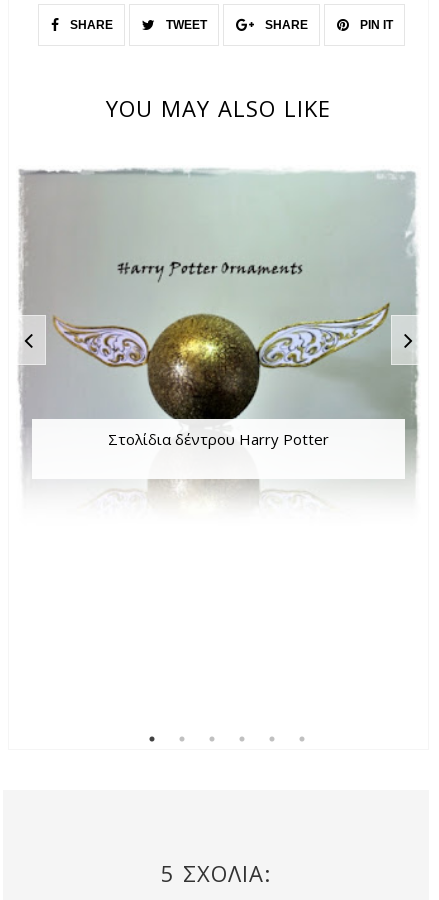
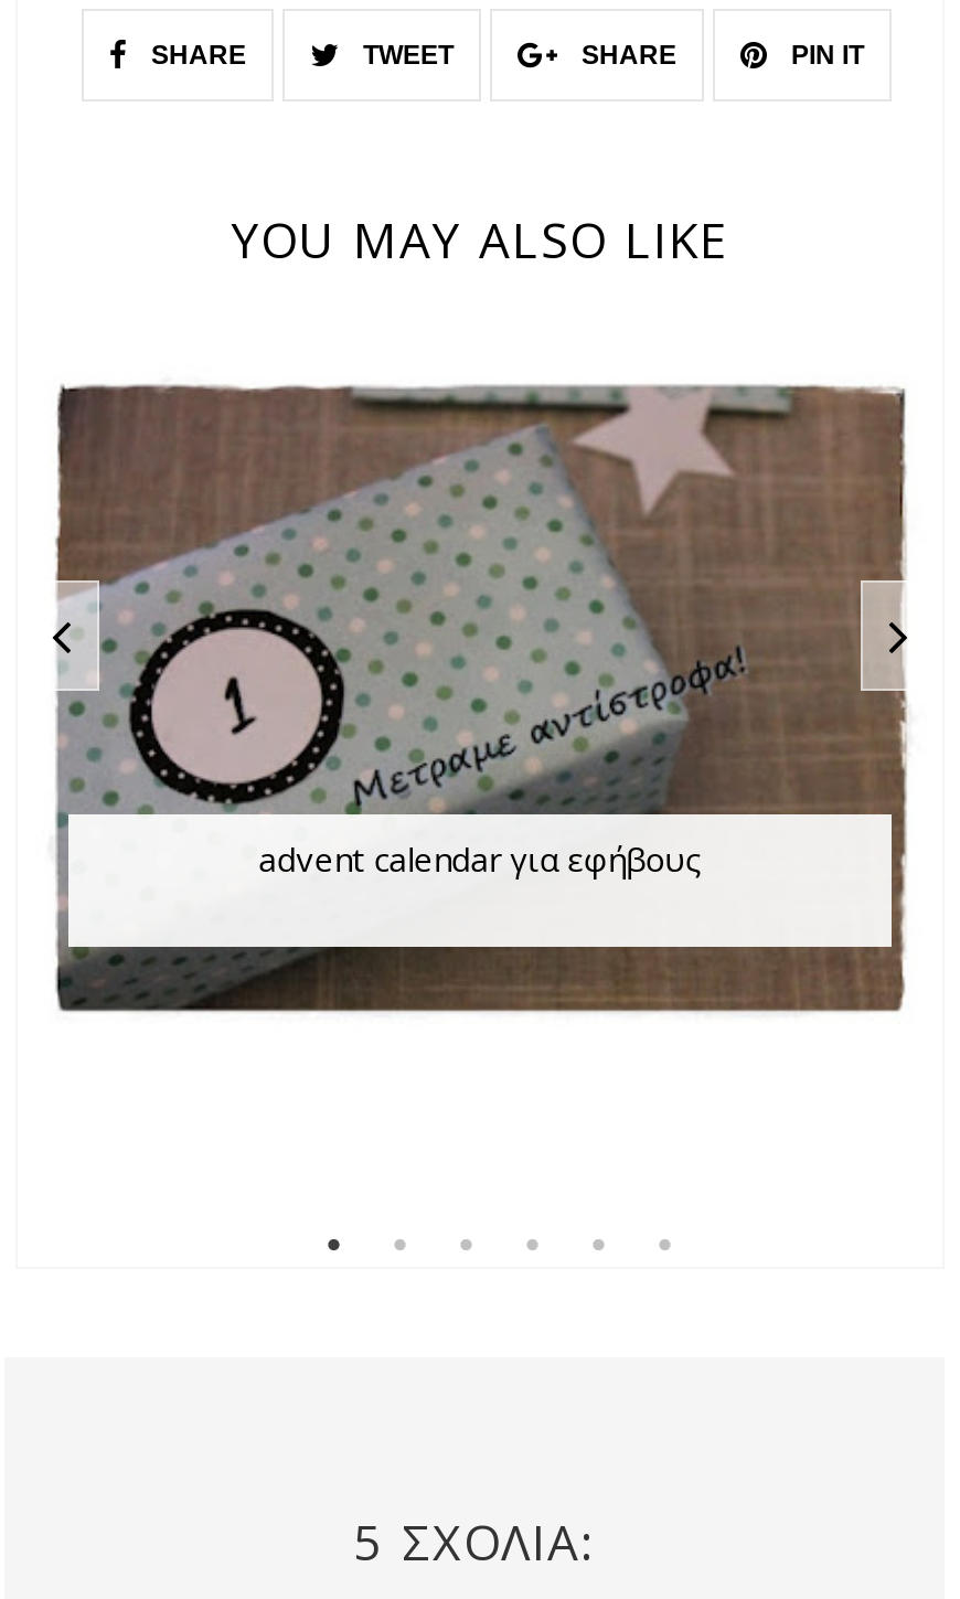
- [image]
- Στολίδια δέντρου Harry Potter
+ [image]
+ advent calendar για εφήβους
